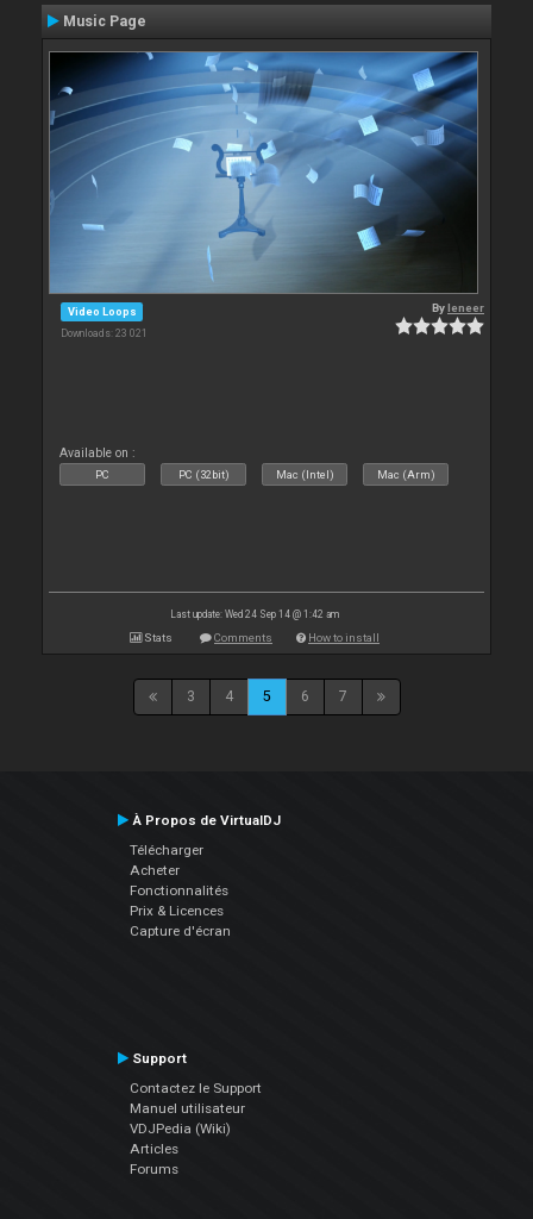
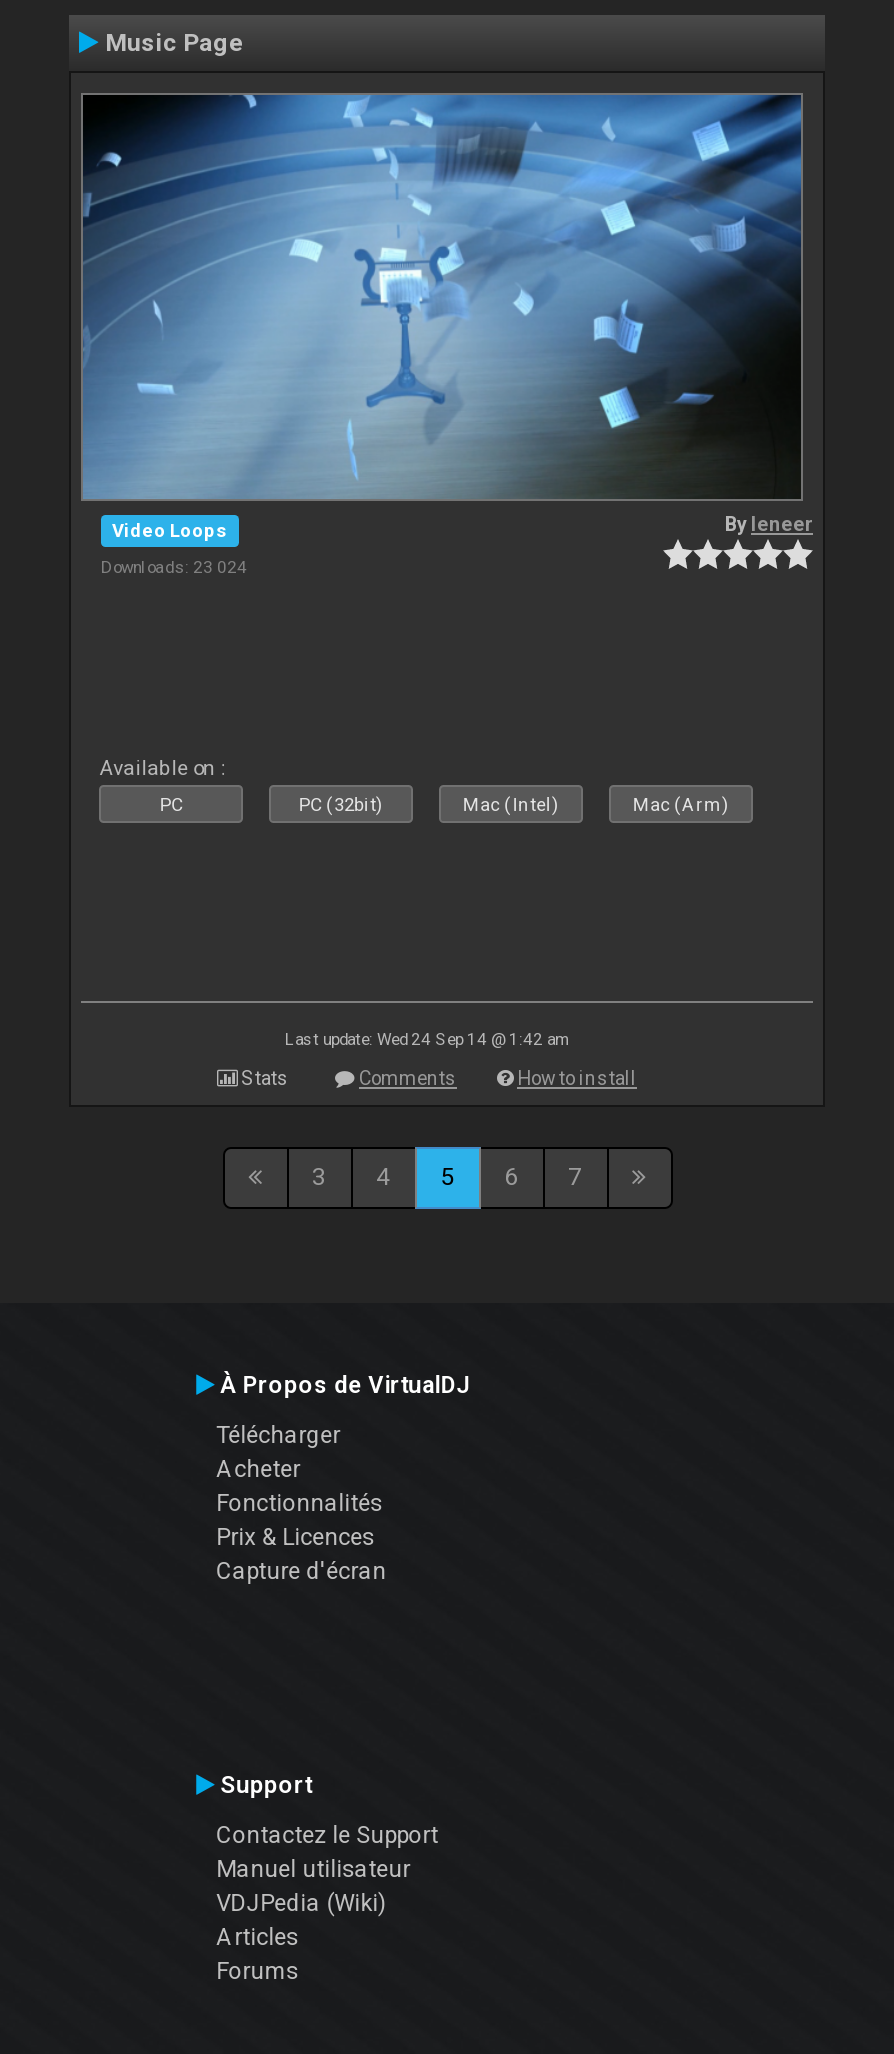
- Downloads: 23 021
+ Downloads: 23 024
